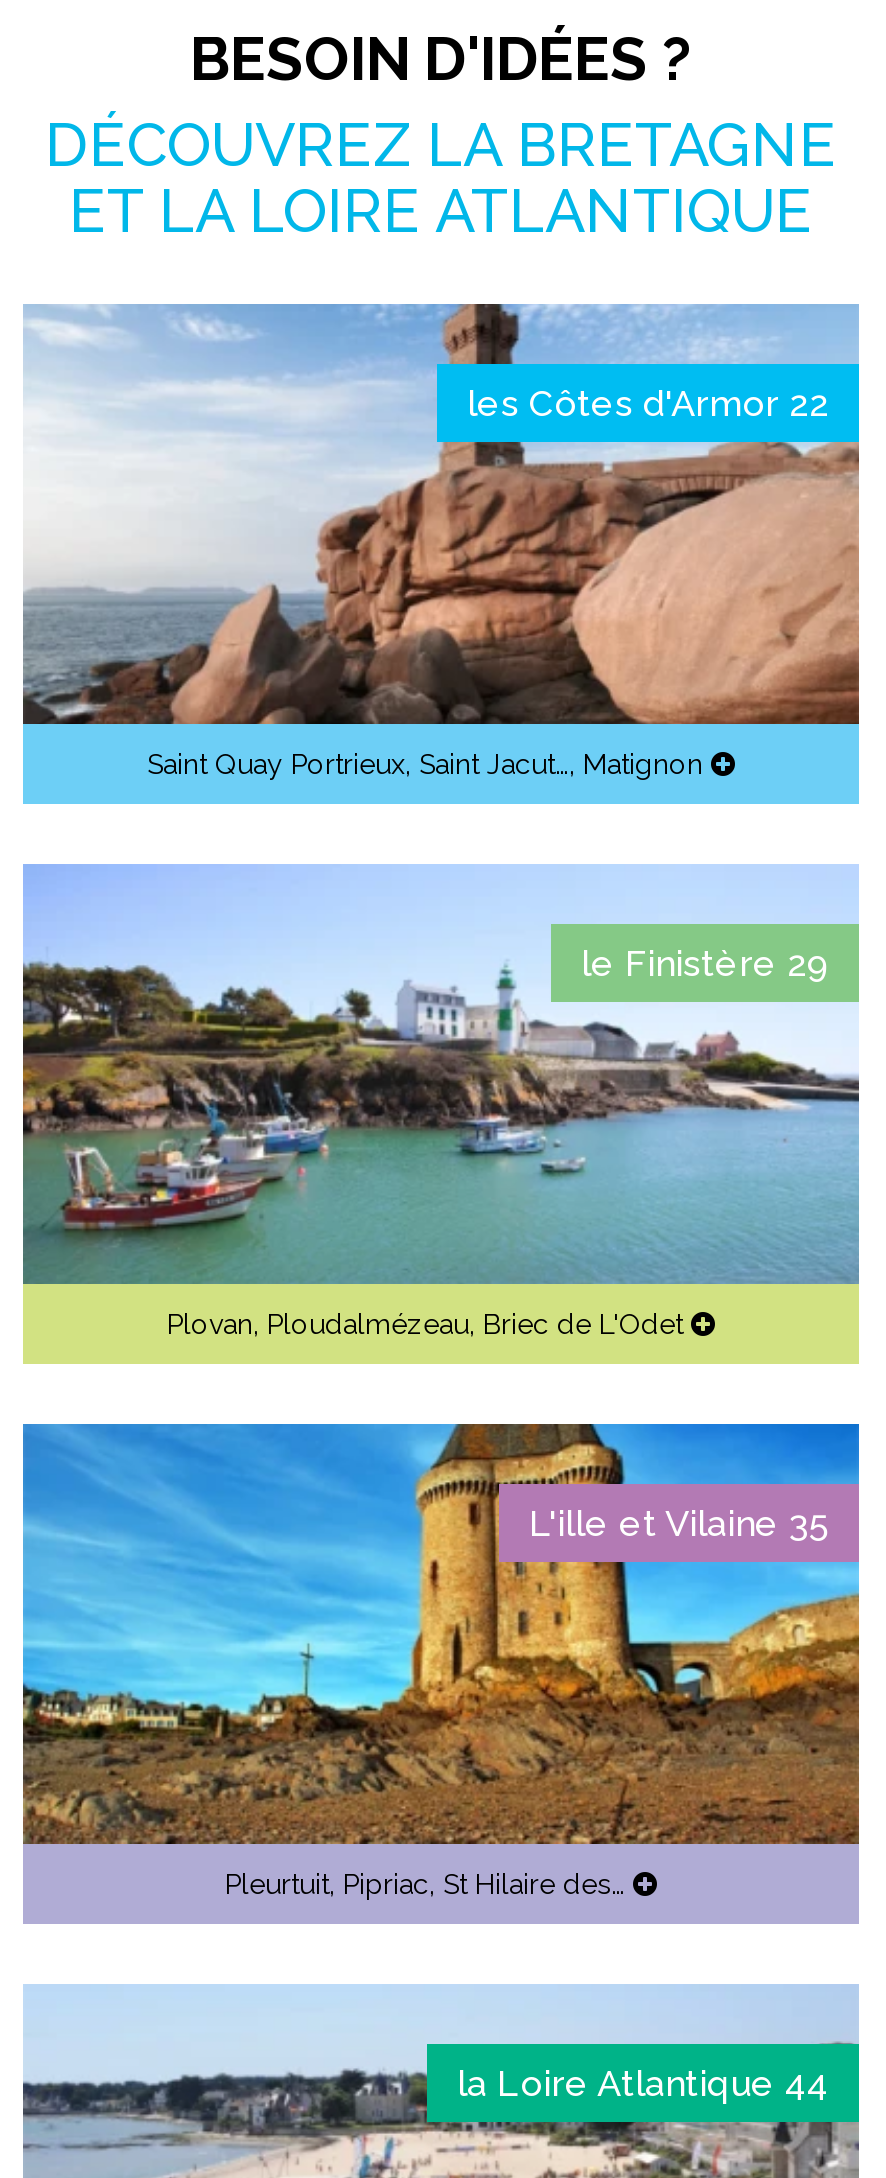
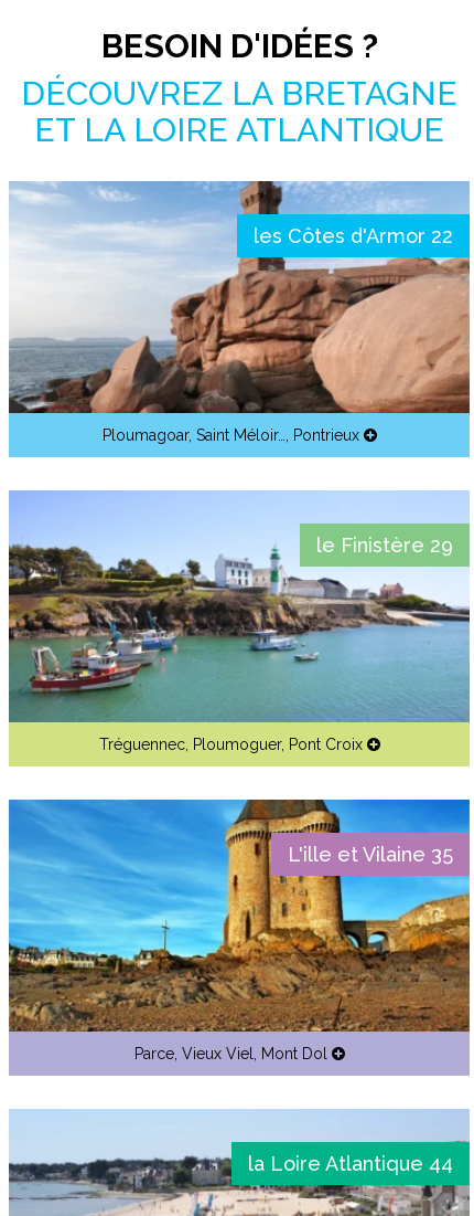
- Saint Quay Portrieux, Saint Jacut…, Matignon
+ Ploumagoar, Saint Méloir…, Pontrieux

- Plovan, Ploudalmézeau, Briec de L'Odet
+ Tréguennec, Ploumoguer, Pont Croix

- Pleurtuit, Pipriac, St Hilaire des…
+ Parce, Vieux Viel, Mont Dol
